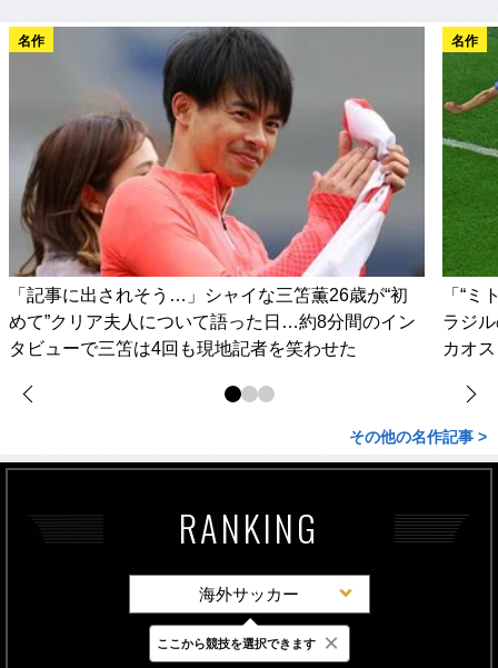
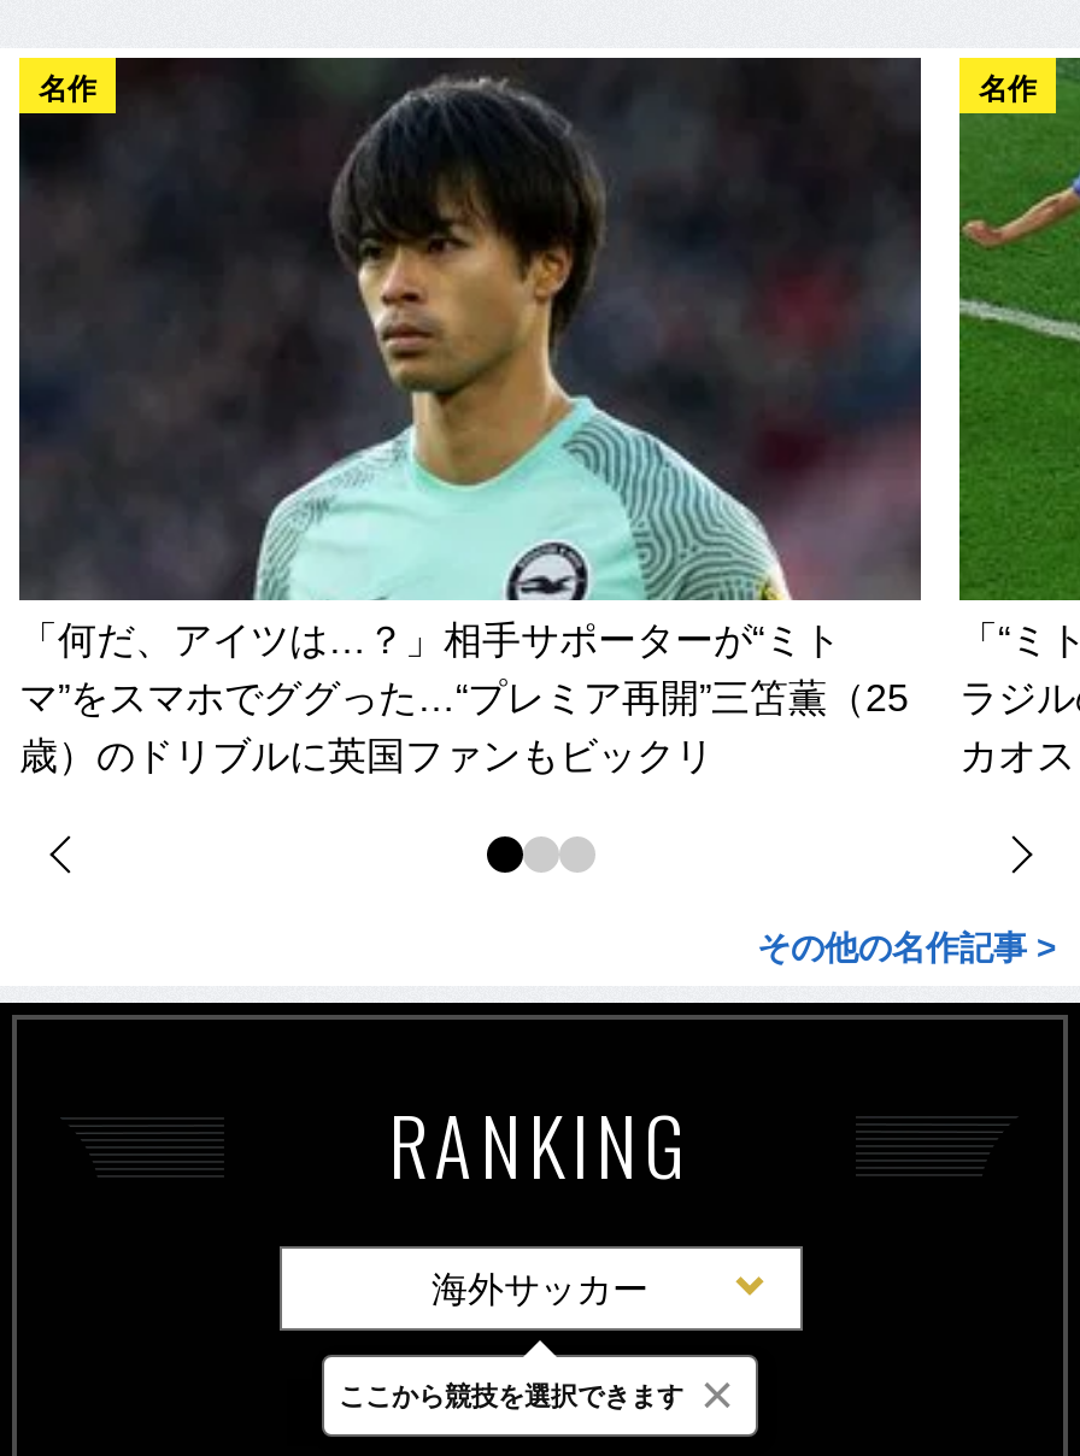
- [image]
- 「記事に出されそう…」シャイな三笘薫26歳が“初
- めて”クリア夫人について語った日…約8分間のイン
- タビューで三笘は4回も現地記者を笑わせた
+ [image]
+ 「何だ、アイツは…？」相手サポーターが“ミト
+ マ”をスマホでググった…“プレミア再開”三笘薫（25
+ 歳）のドリブルに英国ファンもビックリ
